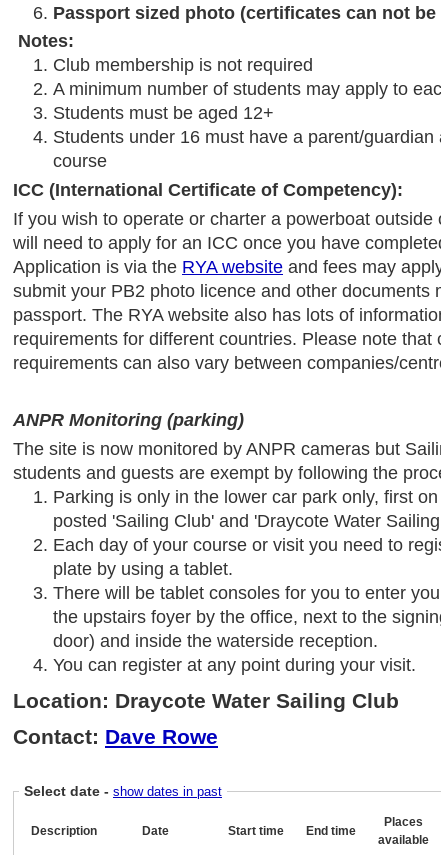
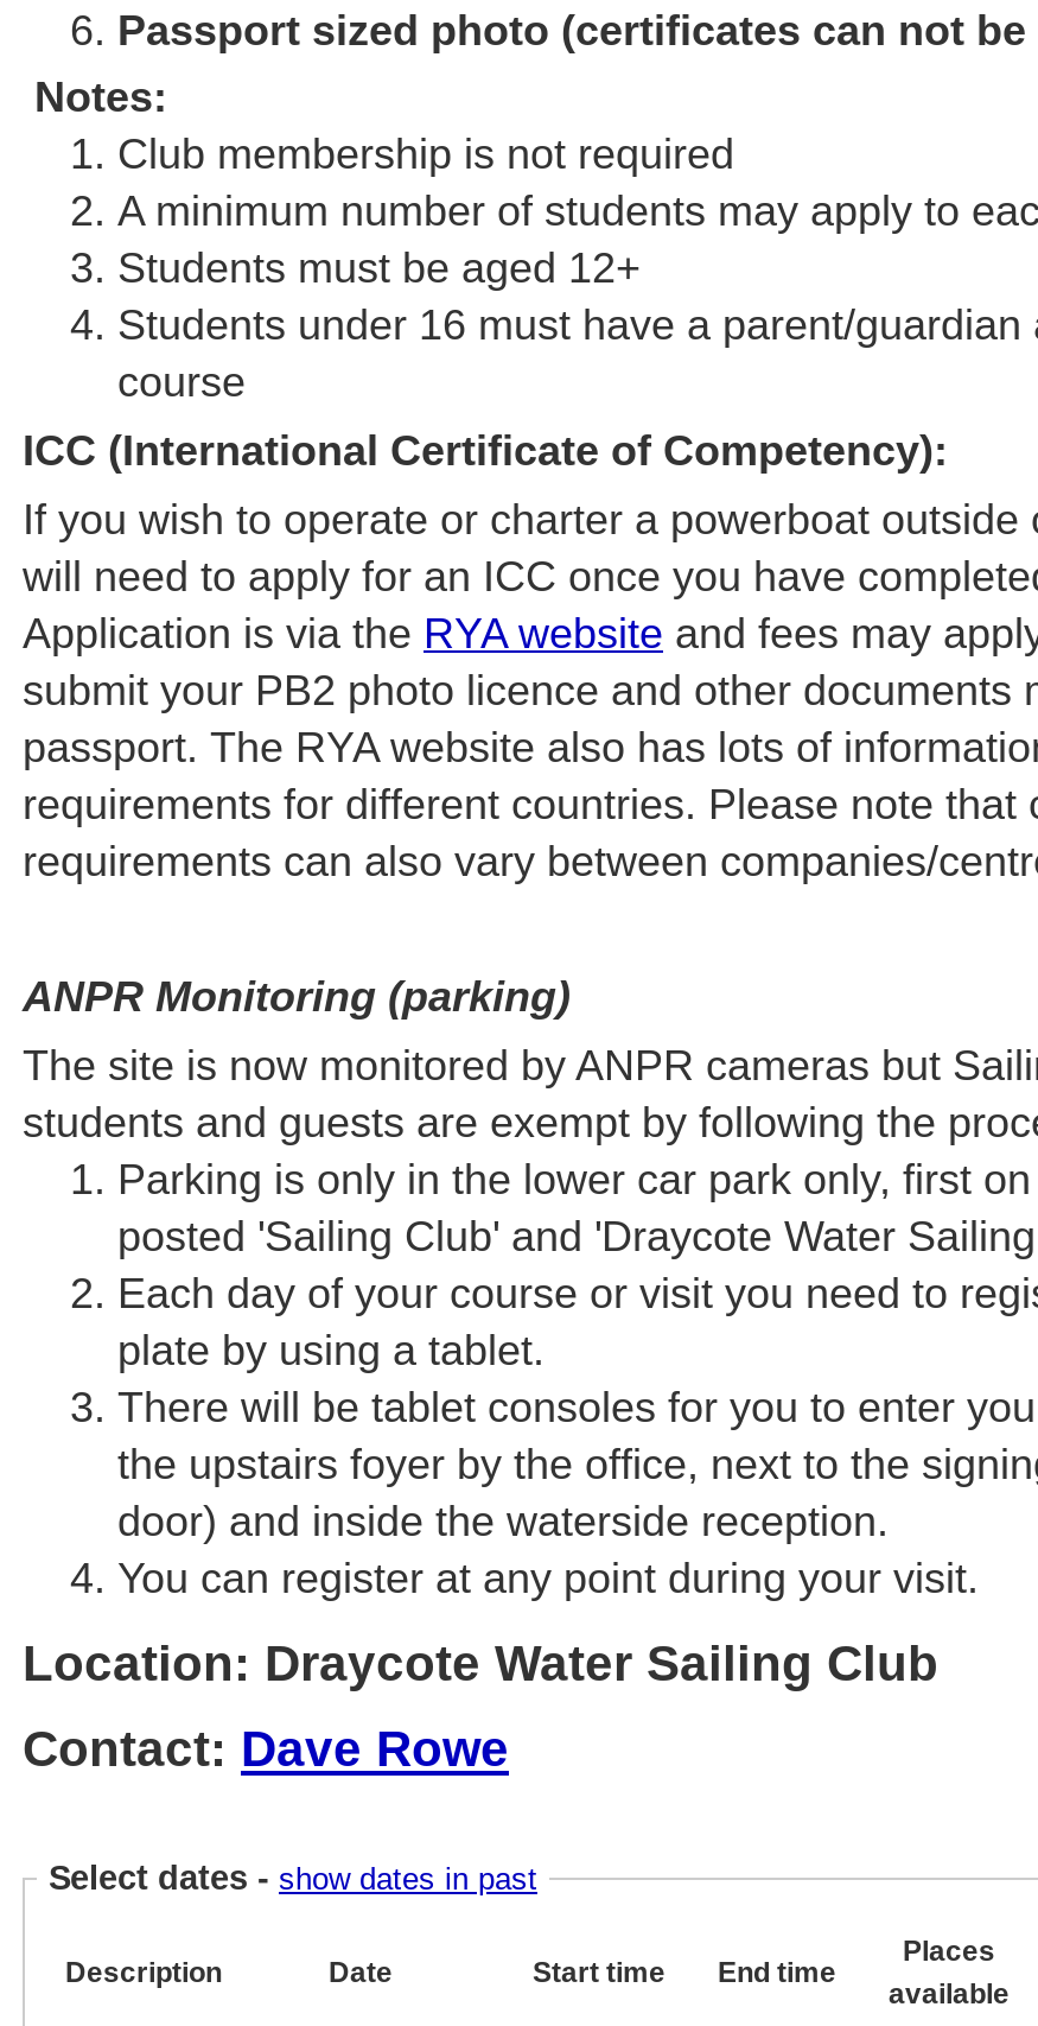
- Select date - show dates in past
+ Select dates - show dates in past
